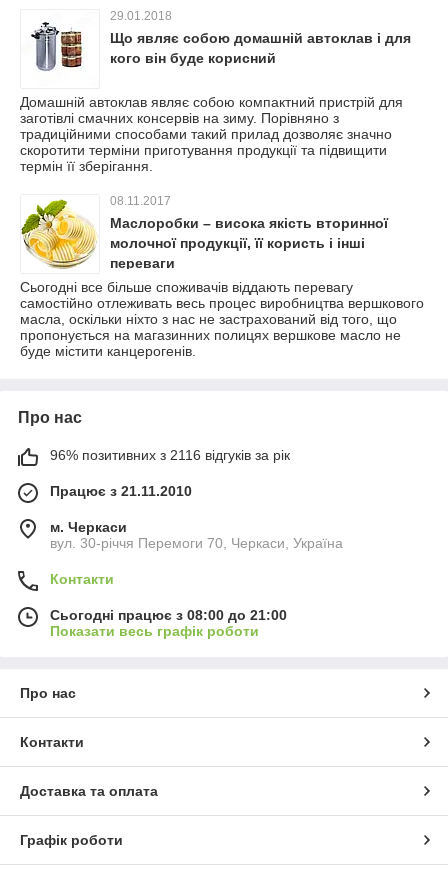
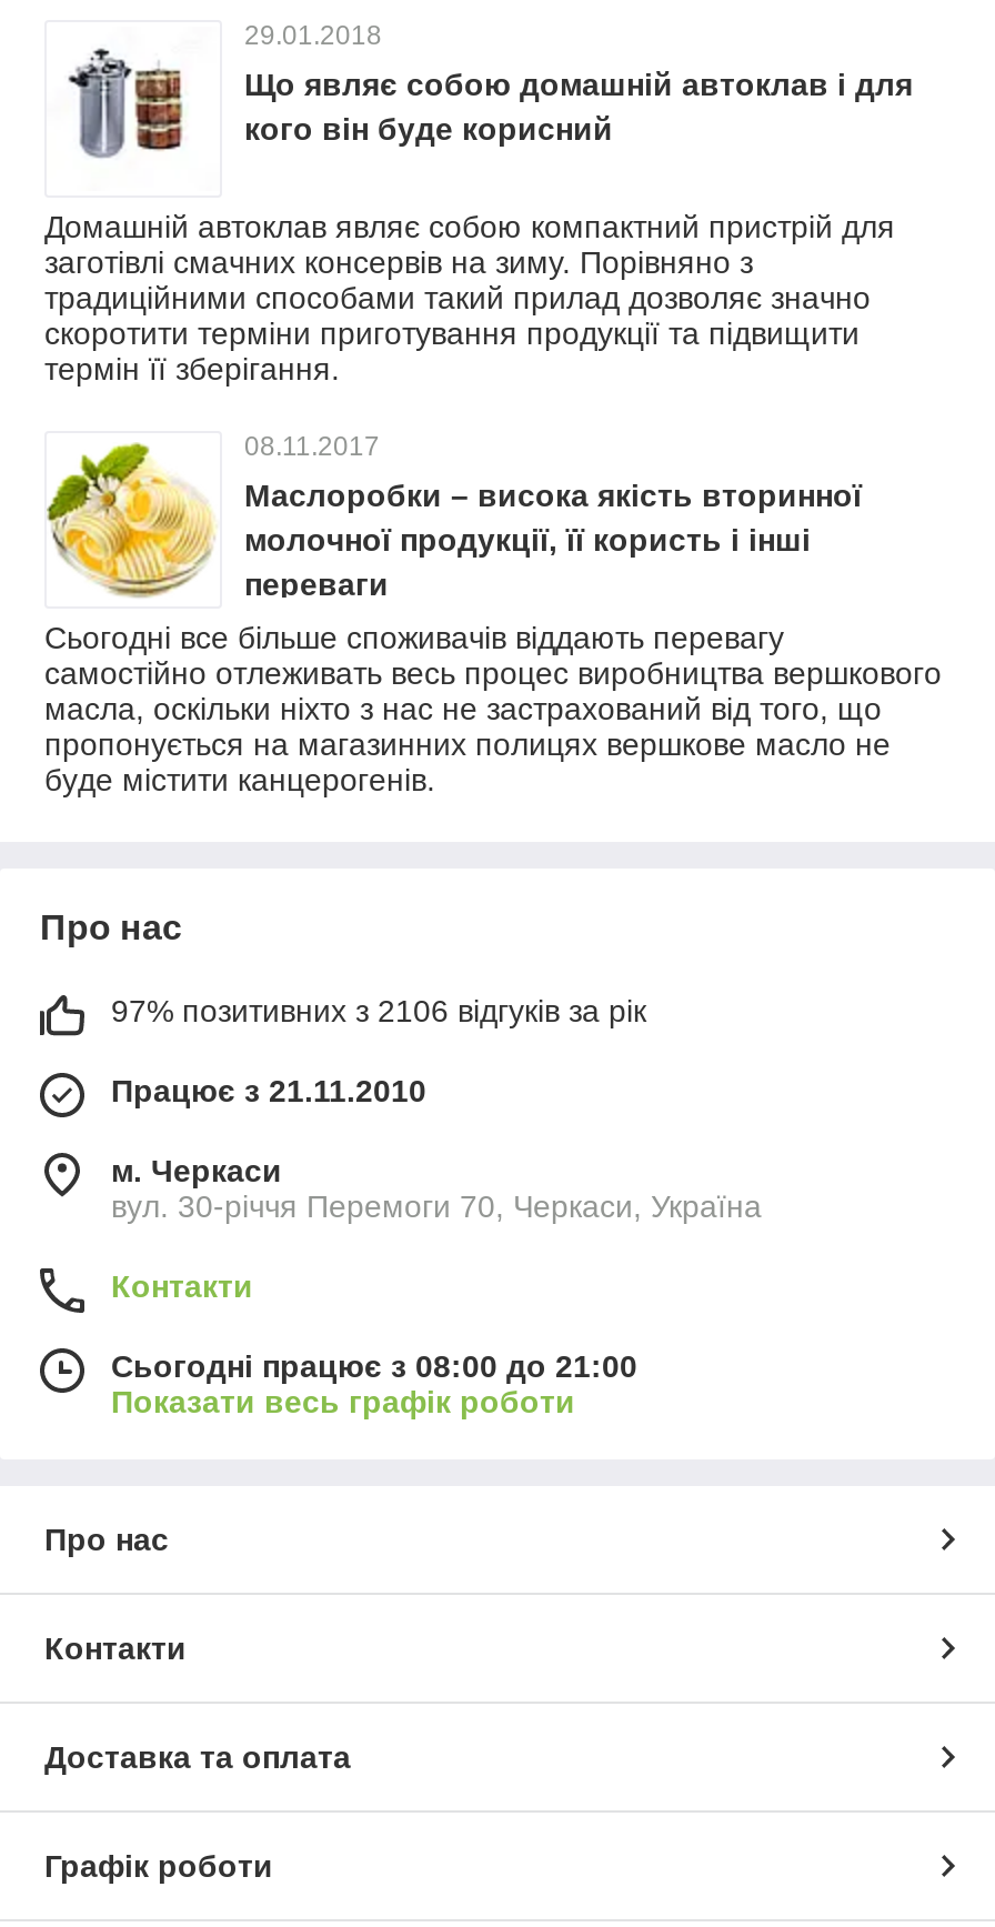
- 96% позитивних з 2116 відгуків за рік
+ 97% позитивних з 2106 відгуків за рік
